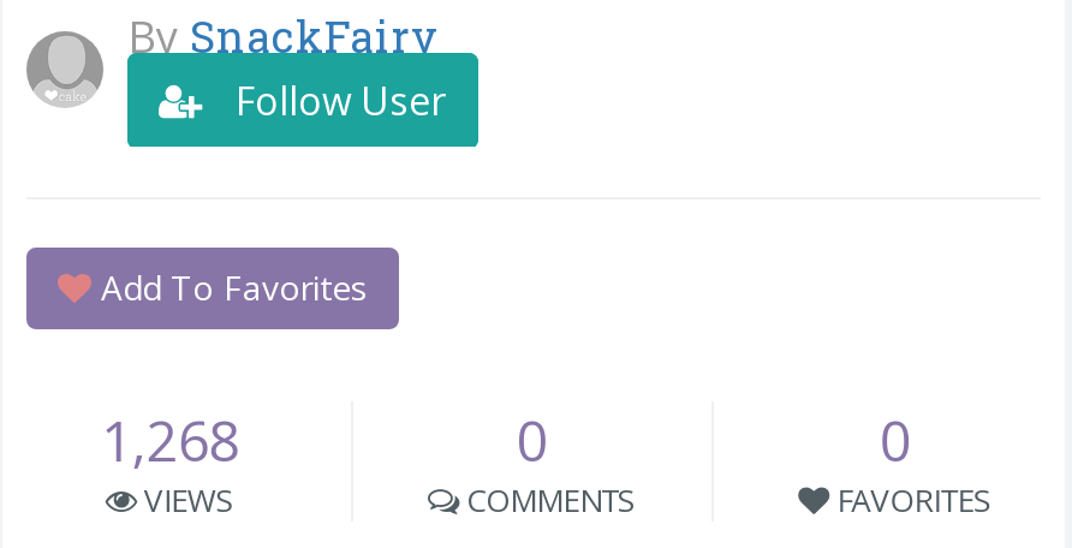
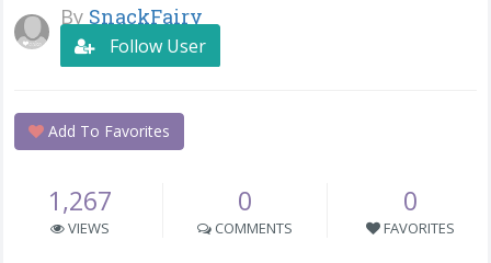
- 1,268
+ 1,267
